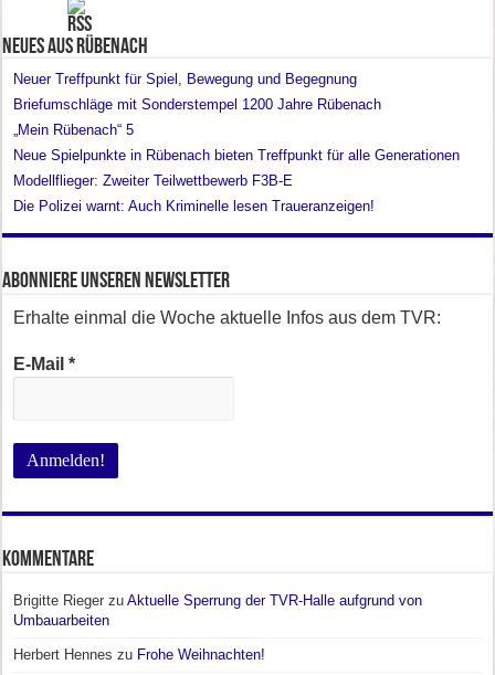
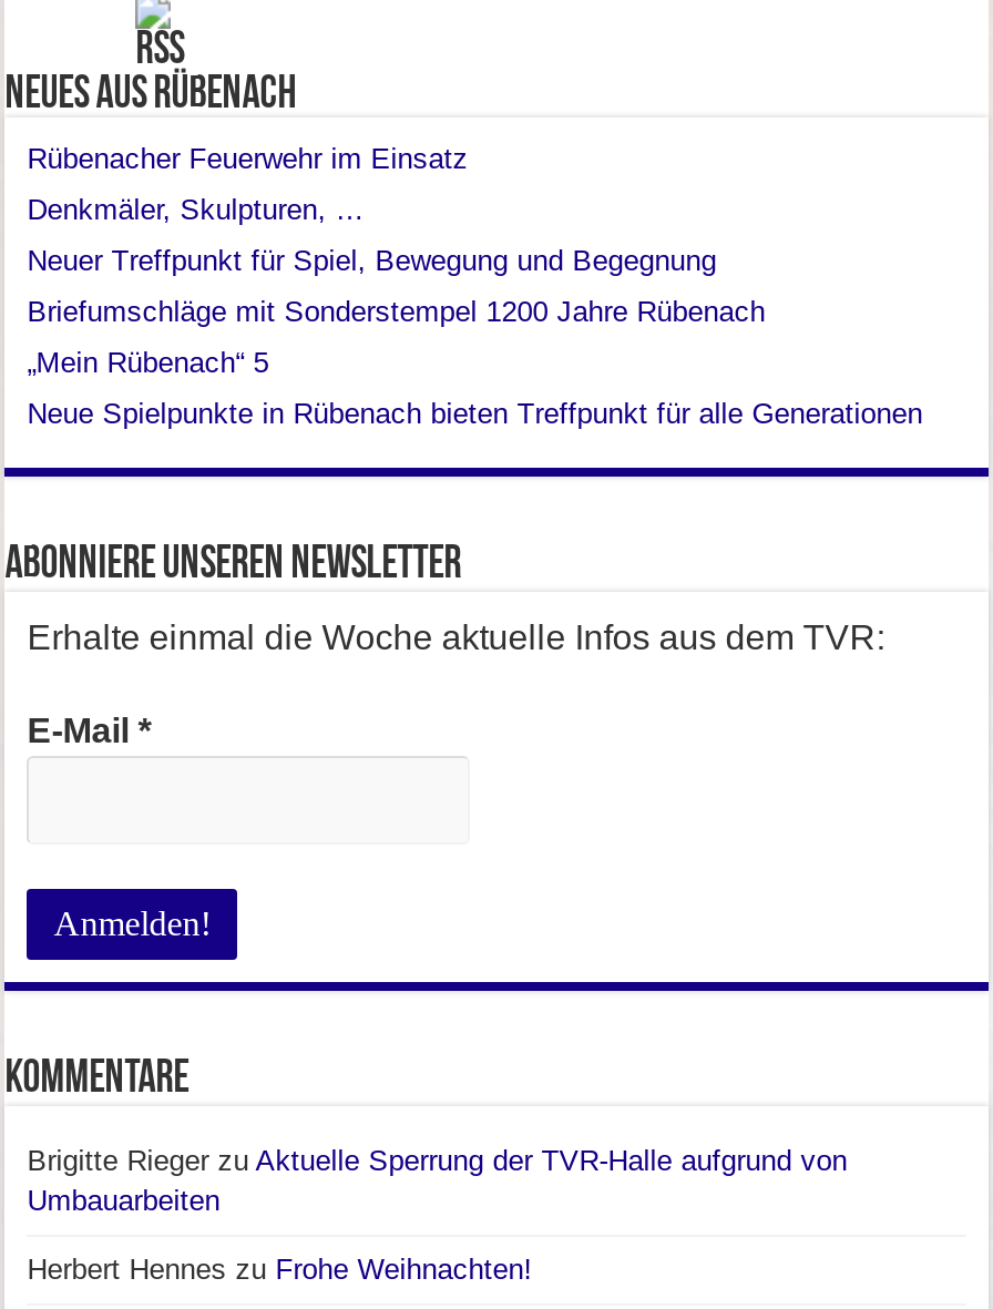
+ Rübenacher Feuerwehr im Einsatz
+ Denkmäler, Skulpturen, …

moved down: Neuer Treffpunkt für Spiel, Bewegung und Begegnung | Briefumschläge mit Sonderstempel 1200 Jahre Rübenach | „Mein Rübenach“ 5 | Neue Spielpunkte in Rübenach bieten Treffpunkt für alle Generationen

- Modellflieger: Zweiter Teilwettbewerb F3B-E
- Die Polizei warnt: Auch Kriminelle lesen Traueranzeigen!
